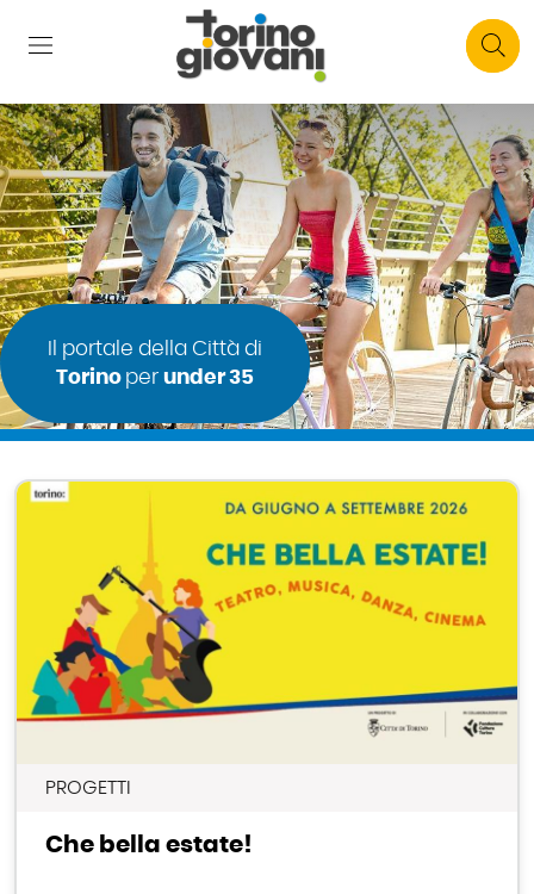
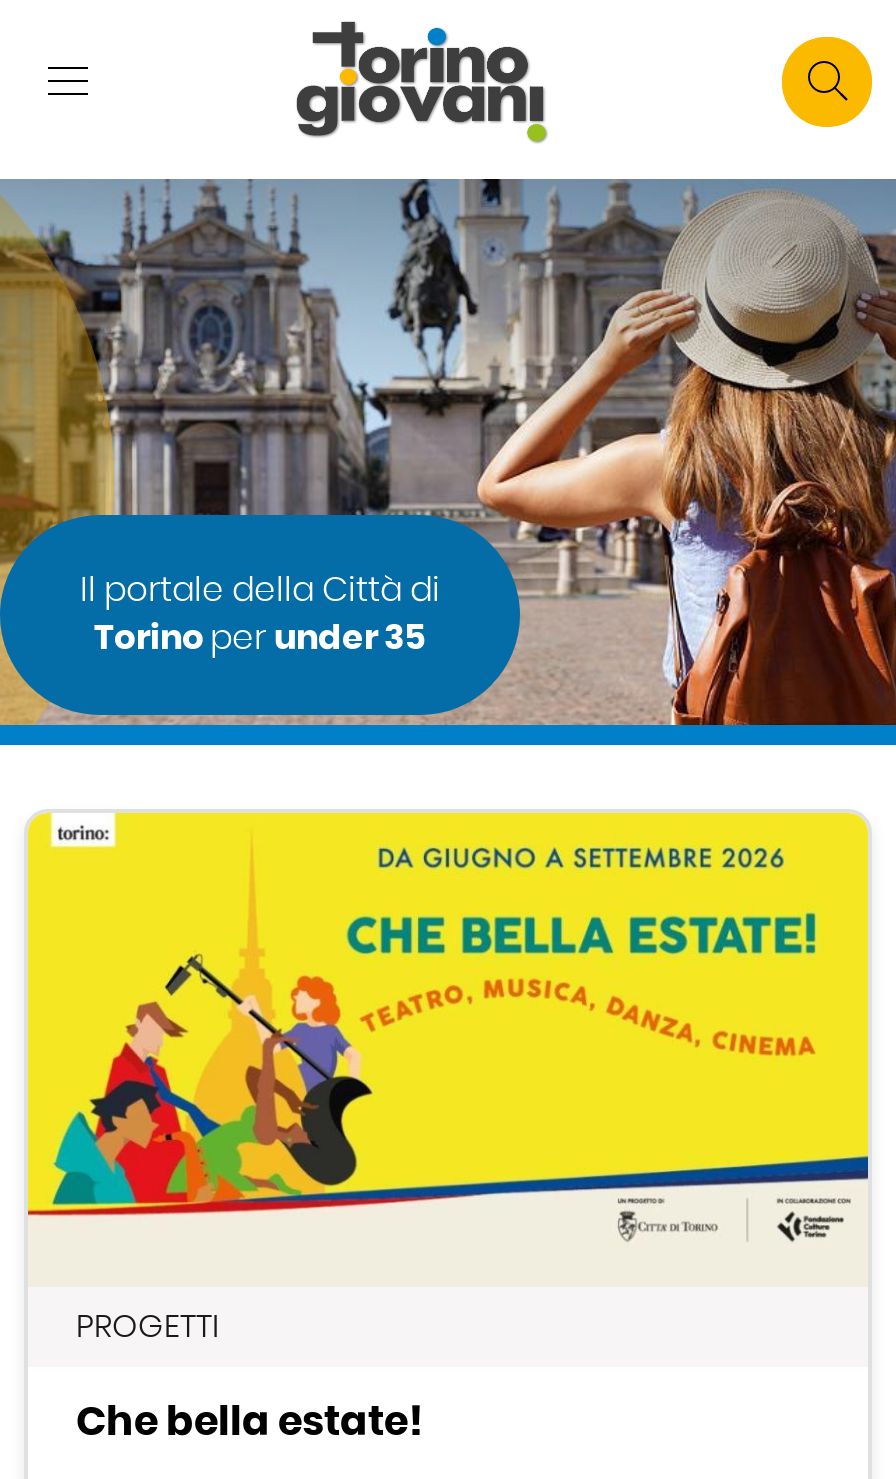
- [image]
+ [image]
